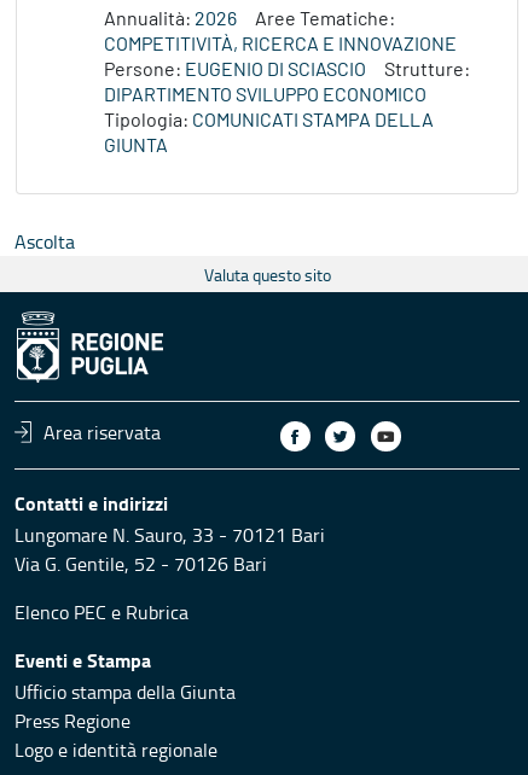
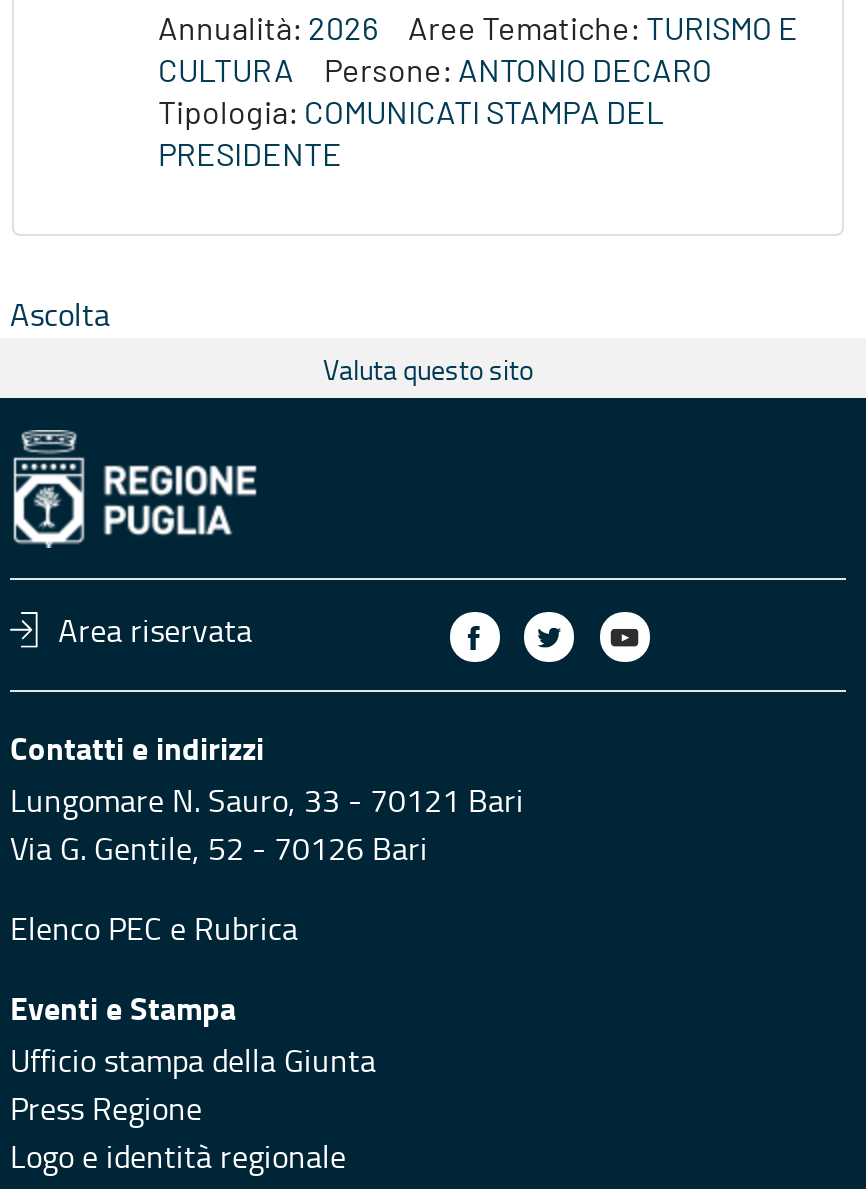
- Aree Tematiche:
- COMPETITIVITÀ, RICERCA E INNOVAZIONE
- Persone: EUGENIO DI SCIASCIO
- Strutture:
- DIPARTIMENTO SVILUPPO ECONOMICO
- Tipologia: COMUNICATI STAMPA DELLA
- GIUNTA
+ Aree Tematiche: TURISMO E
+ CULTURA
+ Persone: ANTONIO DECARO
+ Tipologia: COMUNICATI STAMPA DEL
+ PRESIDENTE
